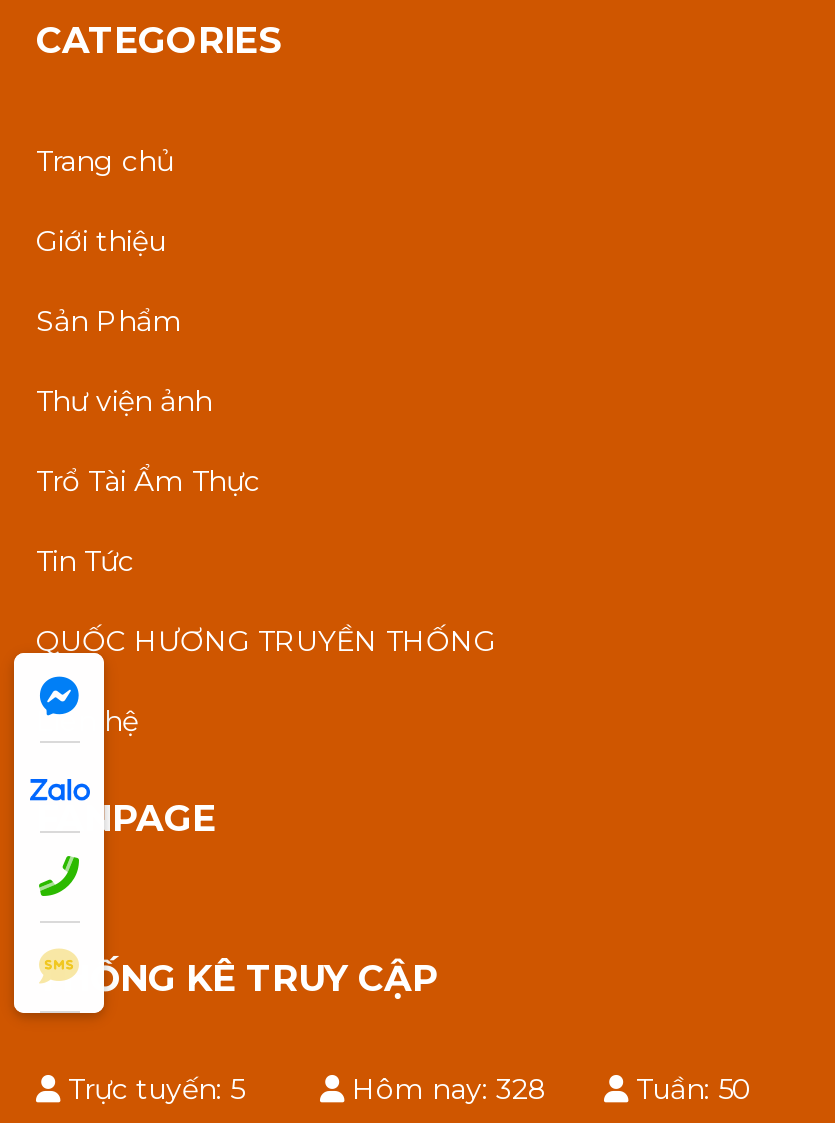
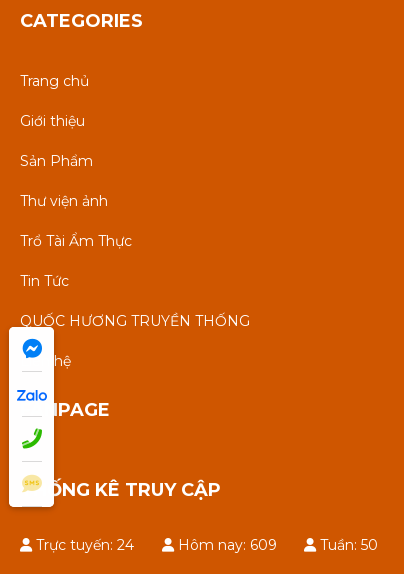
- Trực tuyến: 5
+ Trực tuyến: 24

- Hôm nay: 328
+ Hôm nay: 609
